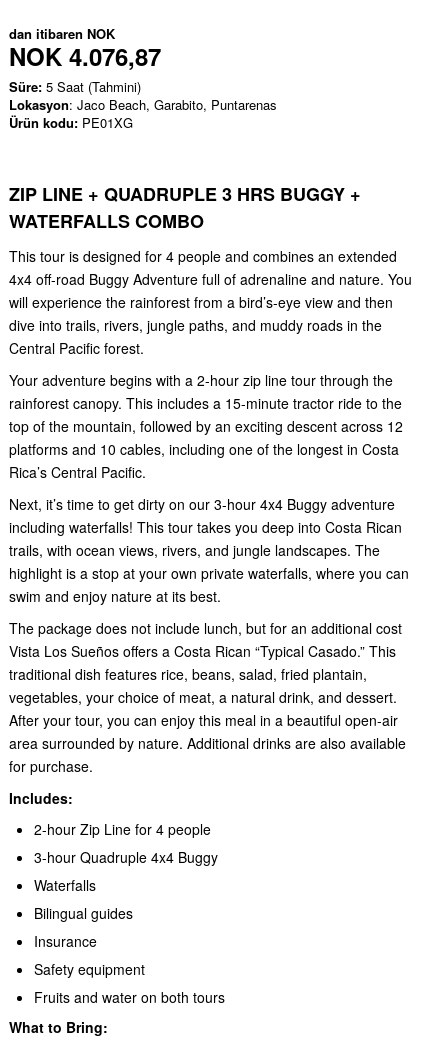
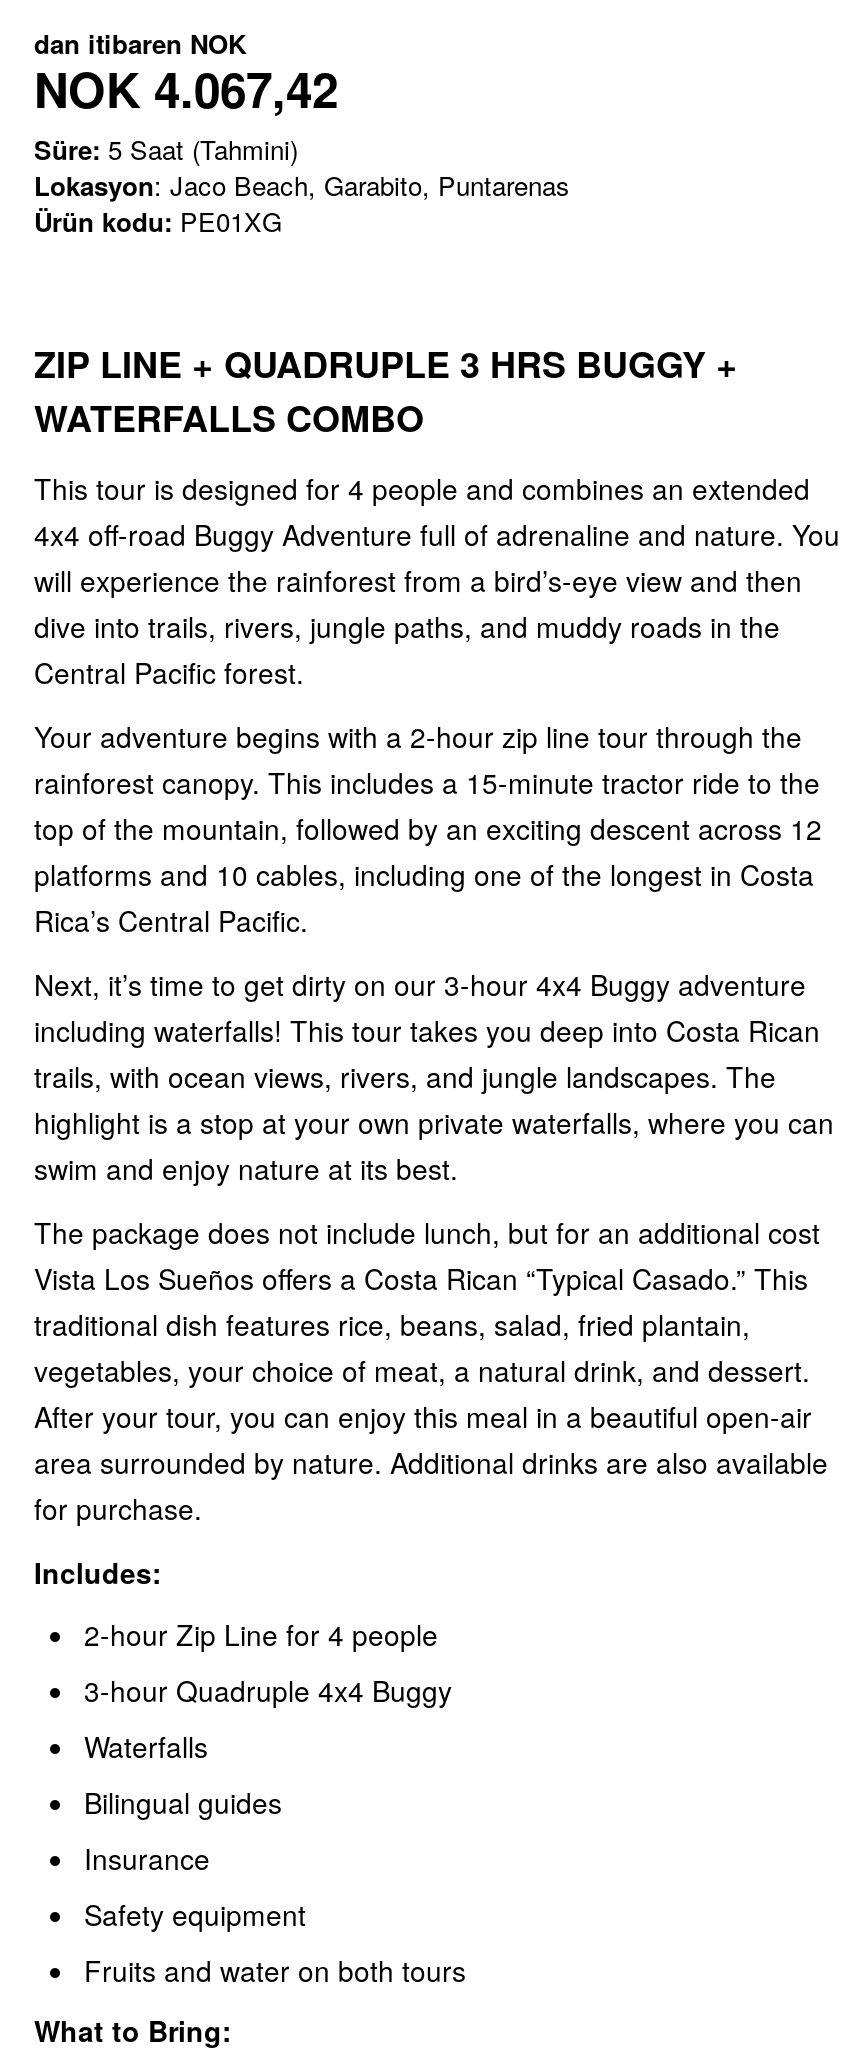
- NOK 4.076,87
+ NOK 4.067,42
